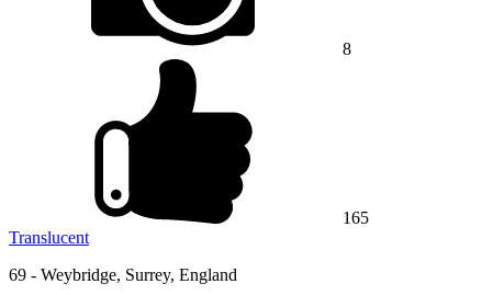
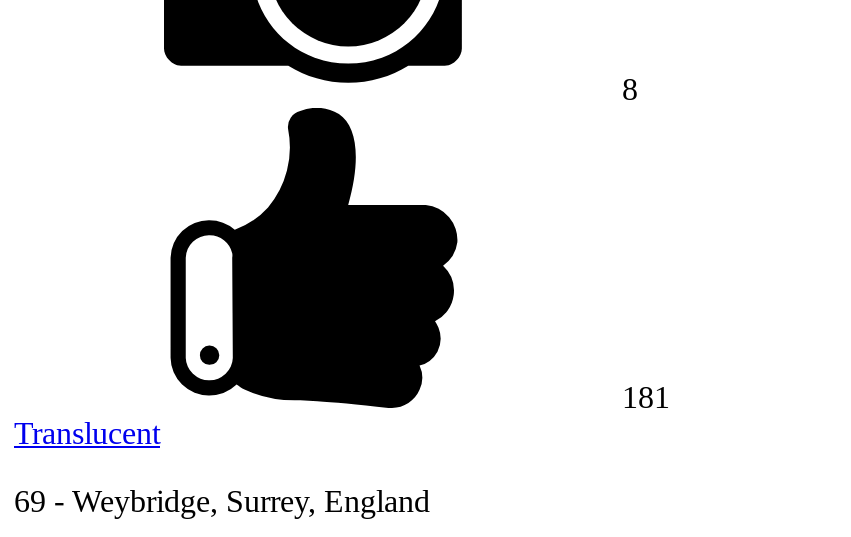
- 165
+ 181
